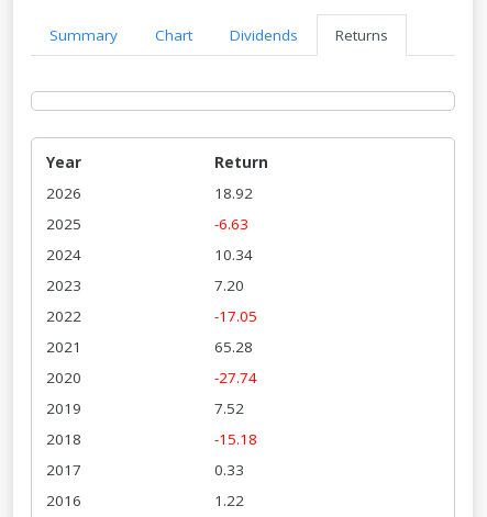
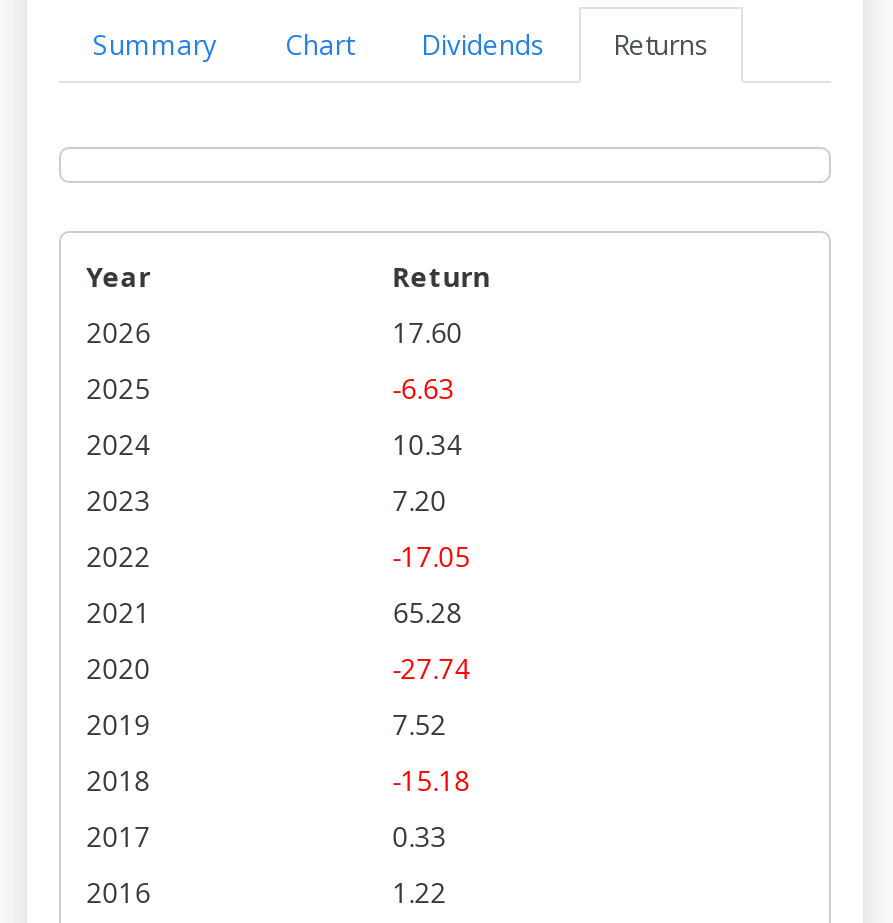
- 18.92
+ 17.60
